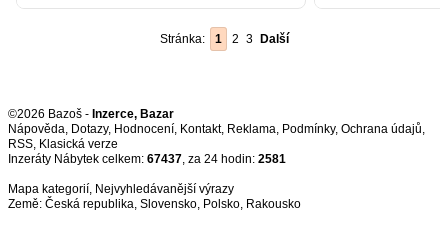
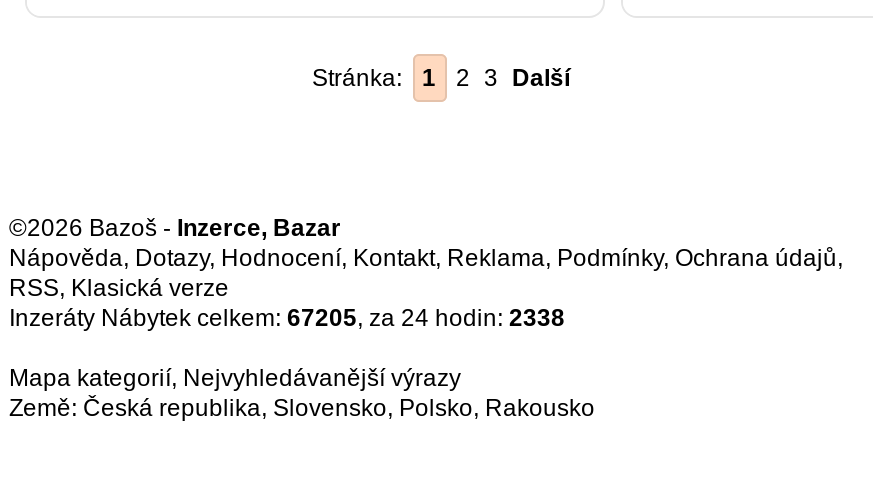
- Inzeráty Nábytek celkem: 67437, za 24 hodin: 2581
+ Inzeráty Nábytek celkem: 67205, za 24 hodin: 2338
